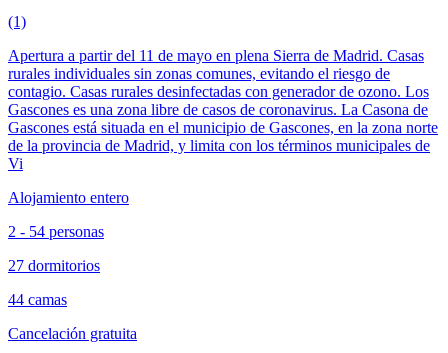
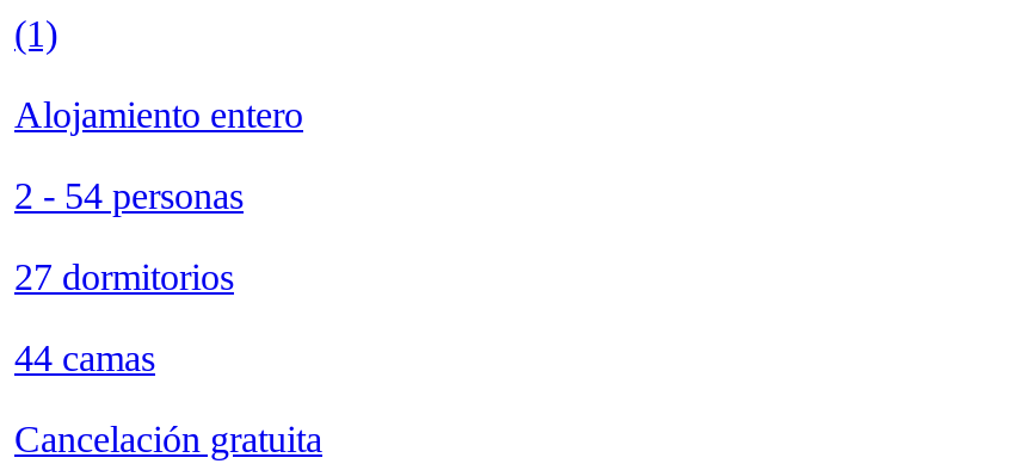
- Apertura a partir del 11 de mayo en plena Sierra de Madrid. Casas
- rurales individuales sin zonas comunes, evitando el riesgo de
- contagio. Casas rurales desinfectadas con generador de ozono. Los
- Gascones es una zona libre de casos de coronavirus. La Casona de
- Gascones está situada en el municipio de Gascones, en la zona norte
- de la provincia de Madrid, y limita con los términos municipales de
- Vi
